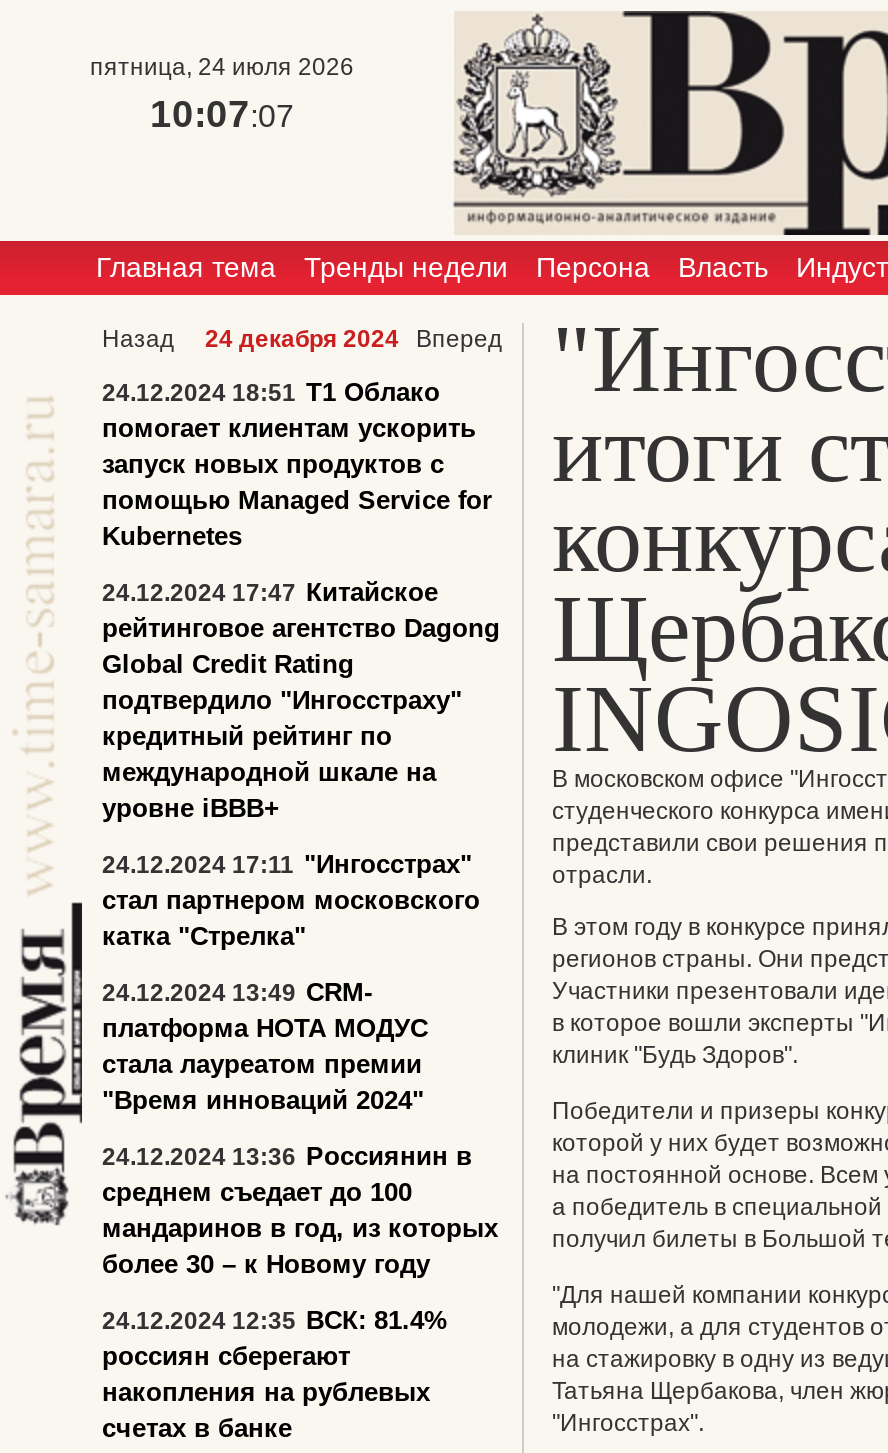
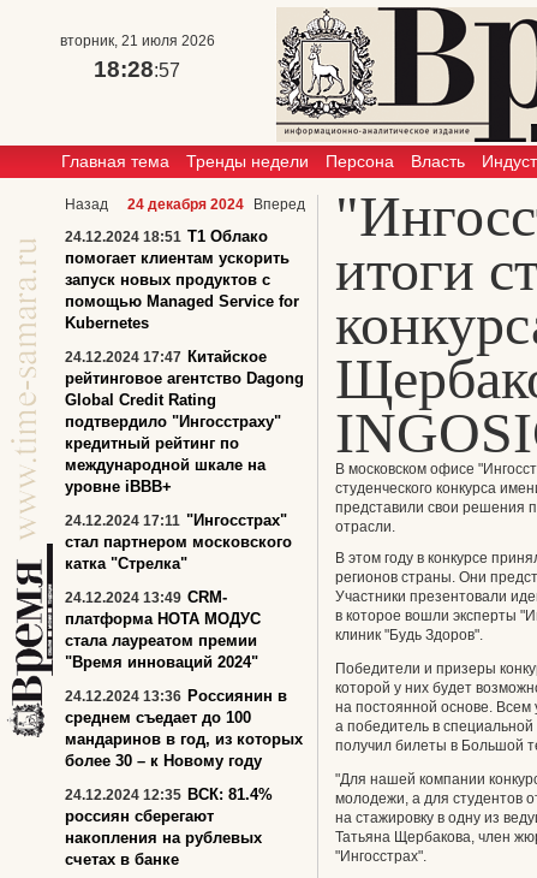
- пятница, 24 июля 2026
+ вторник, 21 июля 2026

- 10:07:07
+ 18:28:57
